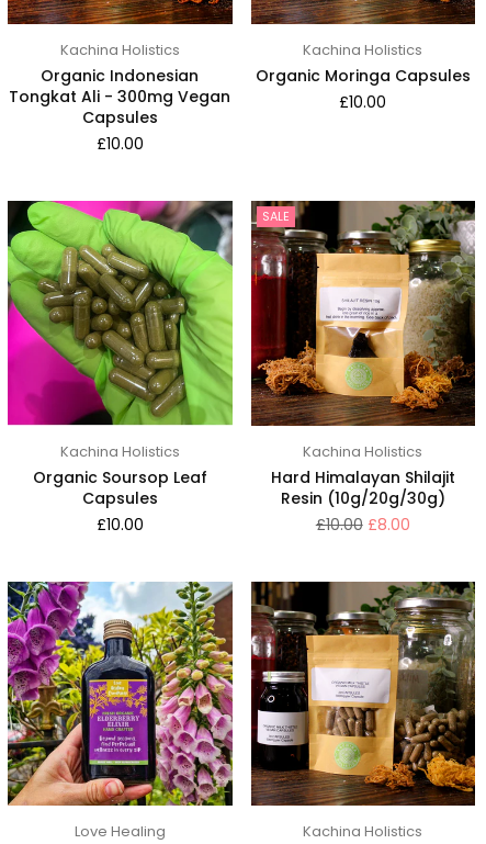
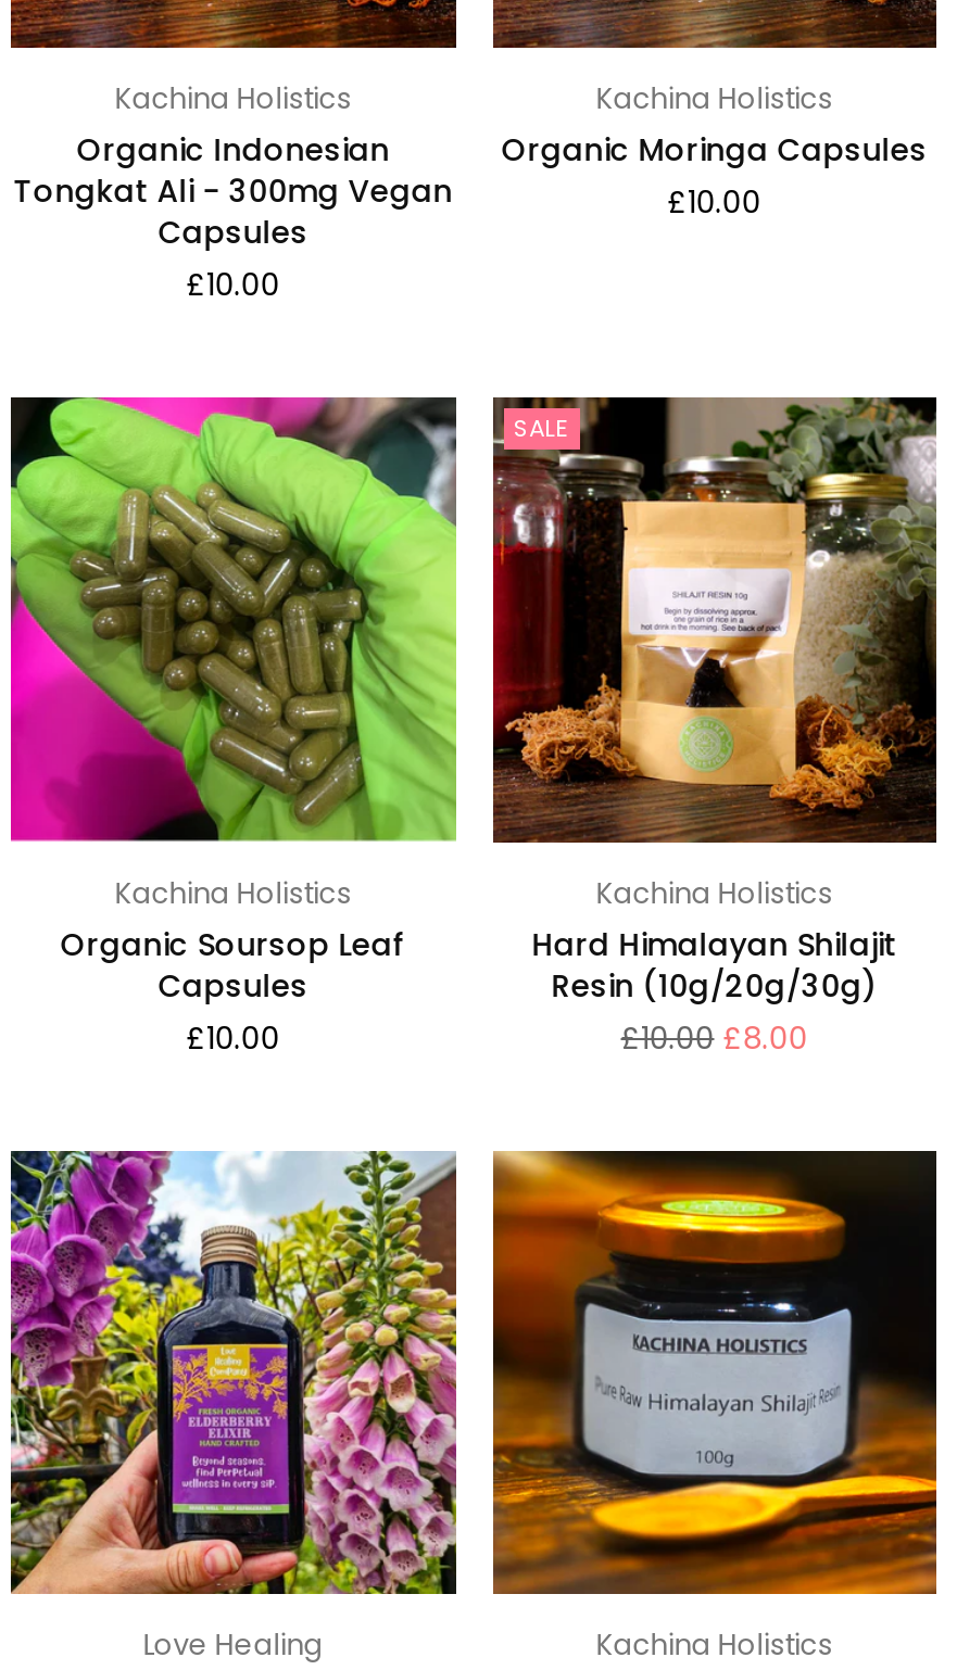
- [image]
+ [image]
